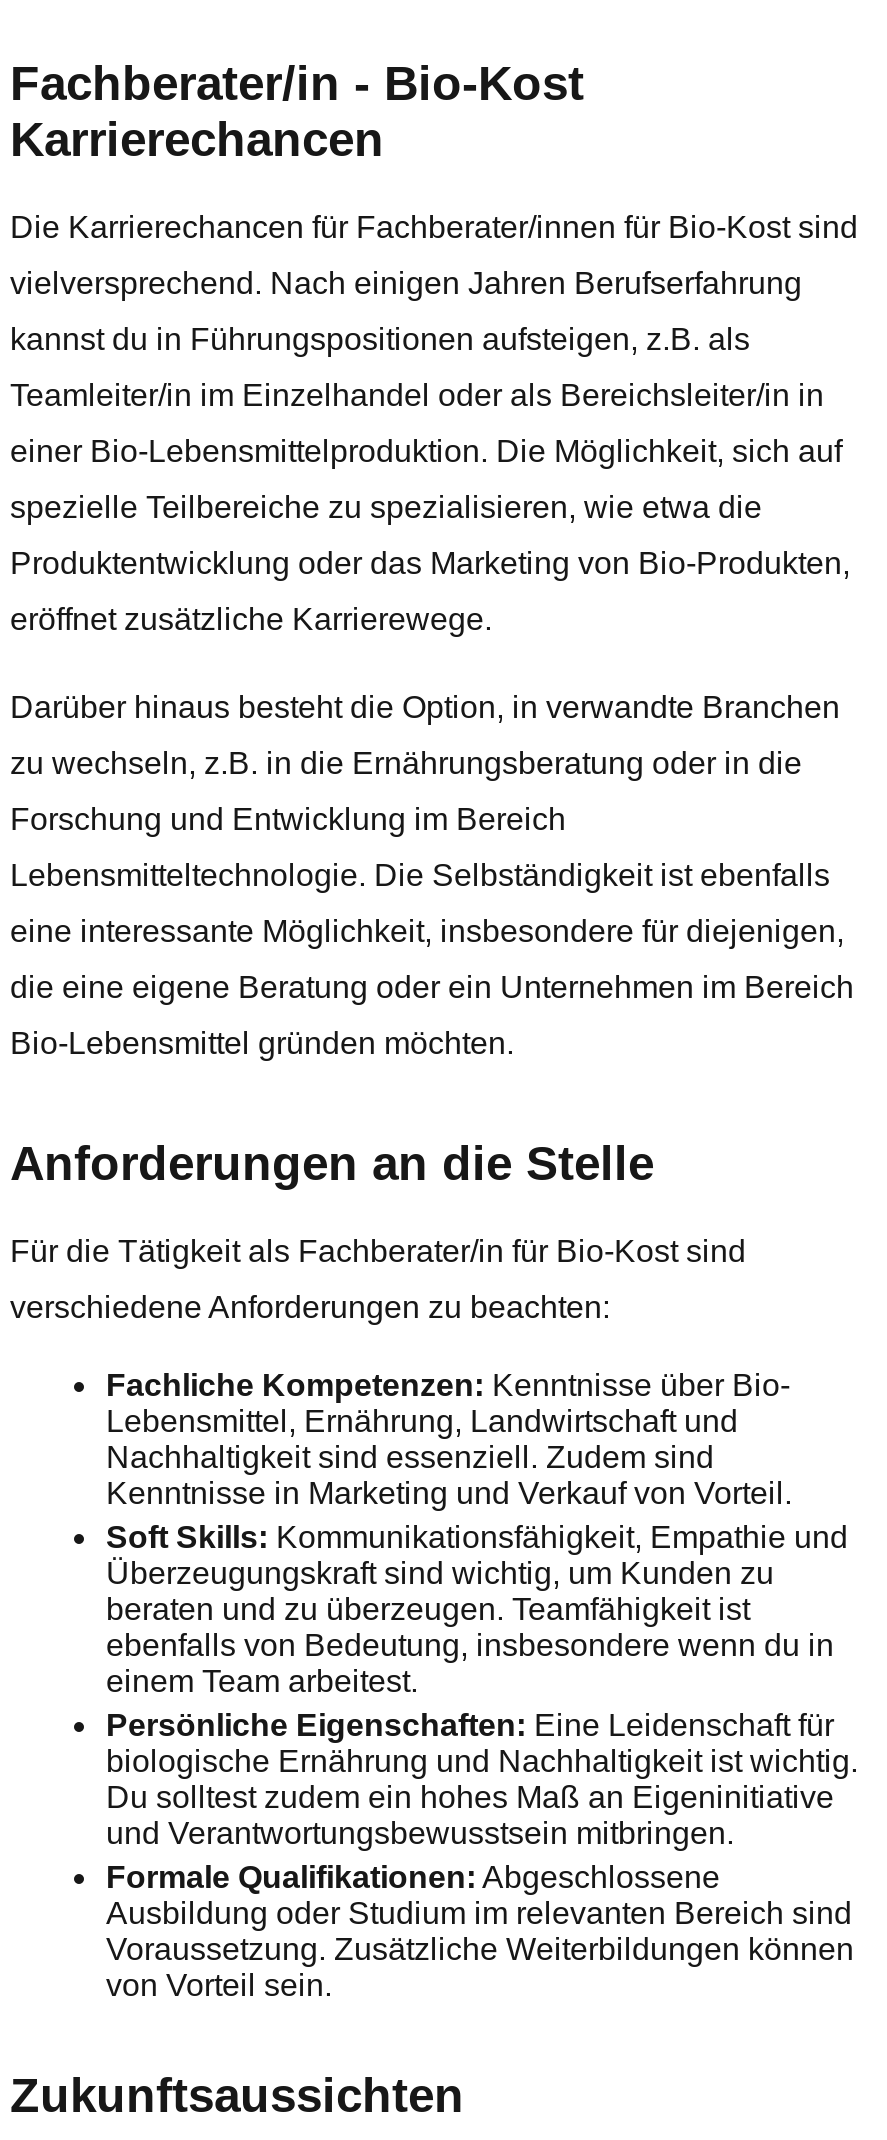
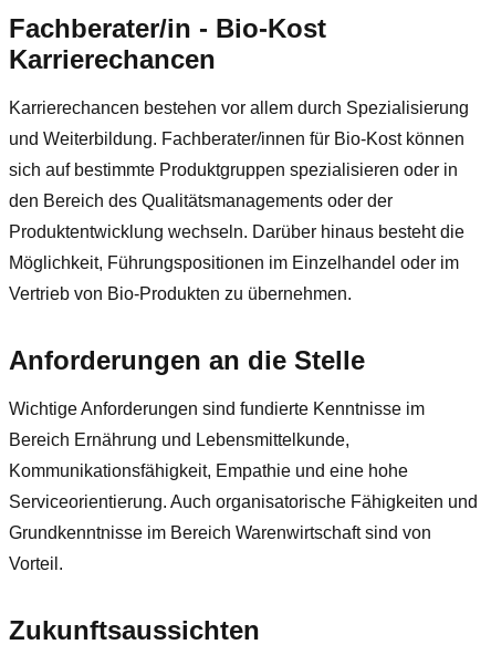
- Die Karrierechancen für Fachberater/innen für Bio-Kost sind
- vielversprechend. Nach einigen Jahren Berufserfahrung
- kannst du in Führungspositionen aufsteigen, z.B. als
- Teamleiter/in im Einzelhandel oder als Bereichsleiter/in in
- einer Bio-Lebensmittelproduktion. Die Möglichkeit, sich auf
- spezielle Teilbereiche zu spezialisieren, wie etwa die
- Produktentwicklung oder das Marketing von Bio-Produkten,
- eröffnet zusätzliche Karrierewege.
- Darüber hinaus besteht die Option, in verwandte Branchen
- zu wechseln, z.B. in die Ernährungsberatung oder in die
- Forschung und Entwicklung im Bereich
- Lebensmitteltechnologie. Die Selbständigkeit ist ebenfalls
- eine interessante Möglichkeit, insbesondere für diejenigen,
- die eine eigene Beratung oder ein Unternehmen im Bereich
- Bio-Lebensmittel gründen möchten.
+ Karrierechancen bestehen vor allem durch Spezialisierung
+ und Weiterbildung. Fachberater/innen für Bio-Kost können
+ sich auf bestimmte Produktgruppen spezialisieren oder in
+ den Bereich des Qualitätsmanagements oder der
+ Produktentwicklung wechseln. Darüber hinaus besteht die
+ Möglichkeit, Führungspositionen im Einzelhandel oder im
+ Vertrieb von Bio-Produkten zu übernehmen.

- Für die Tätigkeit als Fachberater/in für Bio-Kost sind
- verschiedene Anforderungen zu beachten:
- Fachliche Kompetenzen: Kenntnisse über Bio-
- Lebensmittel, Ernährung, Landwirtschaft und
- Nachhaltigkeit sind essenziell. Zudem sind
- Kenntnisse in Marketing und Verkauf von Vorteil.
- Soft Skills: Kommunikationsfähigkeit, Empathie und
- Überzeugungskraft sind wichtig, um Kunden zu
- beraten und zu überzeugen. Teamfähigkeit ist
- ebenfalls von Bedeutung, insbesondere wenn du in
- einem Team arbeitest.
- Persönliche Eigenschaften: Eine Leidenschaft für
- biologische Ernährung und Nachhaltigkeit ist wichtig.
- Du solltest zudem ein hohes Maß an Eigeninitiative
- und Verantwortungsbewusstsein mitbringen.
- Formale Qualifikationen: Abgeschlossene
- Ausbildung oder Studium im relevanten Bereich sind
- Voraussetzung. Zusätzliche Weiterbildungen können
- von Vorteil sein.
+ Wichtige Anforderungen sind fundierte Kenntnisse im
+ Bereich Ernährung und Lebensmittelkunde,
+ Kommunikationsfähigkeit, Empathie und eine hohe
+ Serviceorientierung. Auch organisatorische Fähigkeiten und
+ Grundkenntnisse im Bereich Warenwirtschaft sind von
+ Vorteil.
